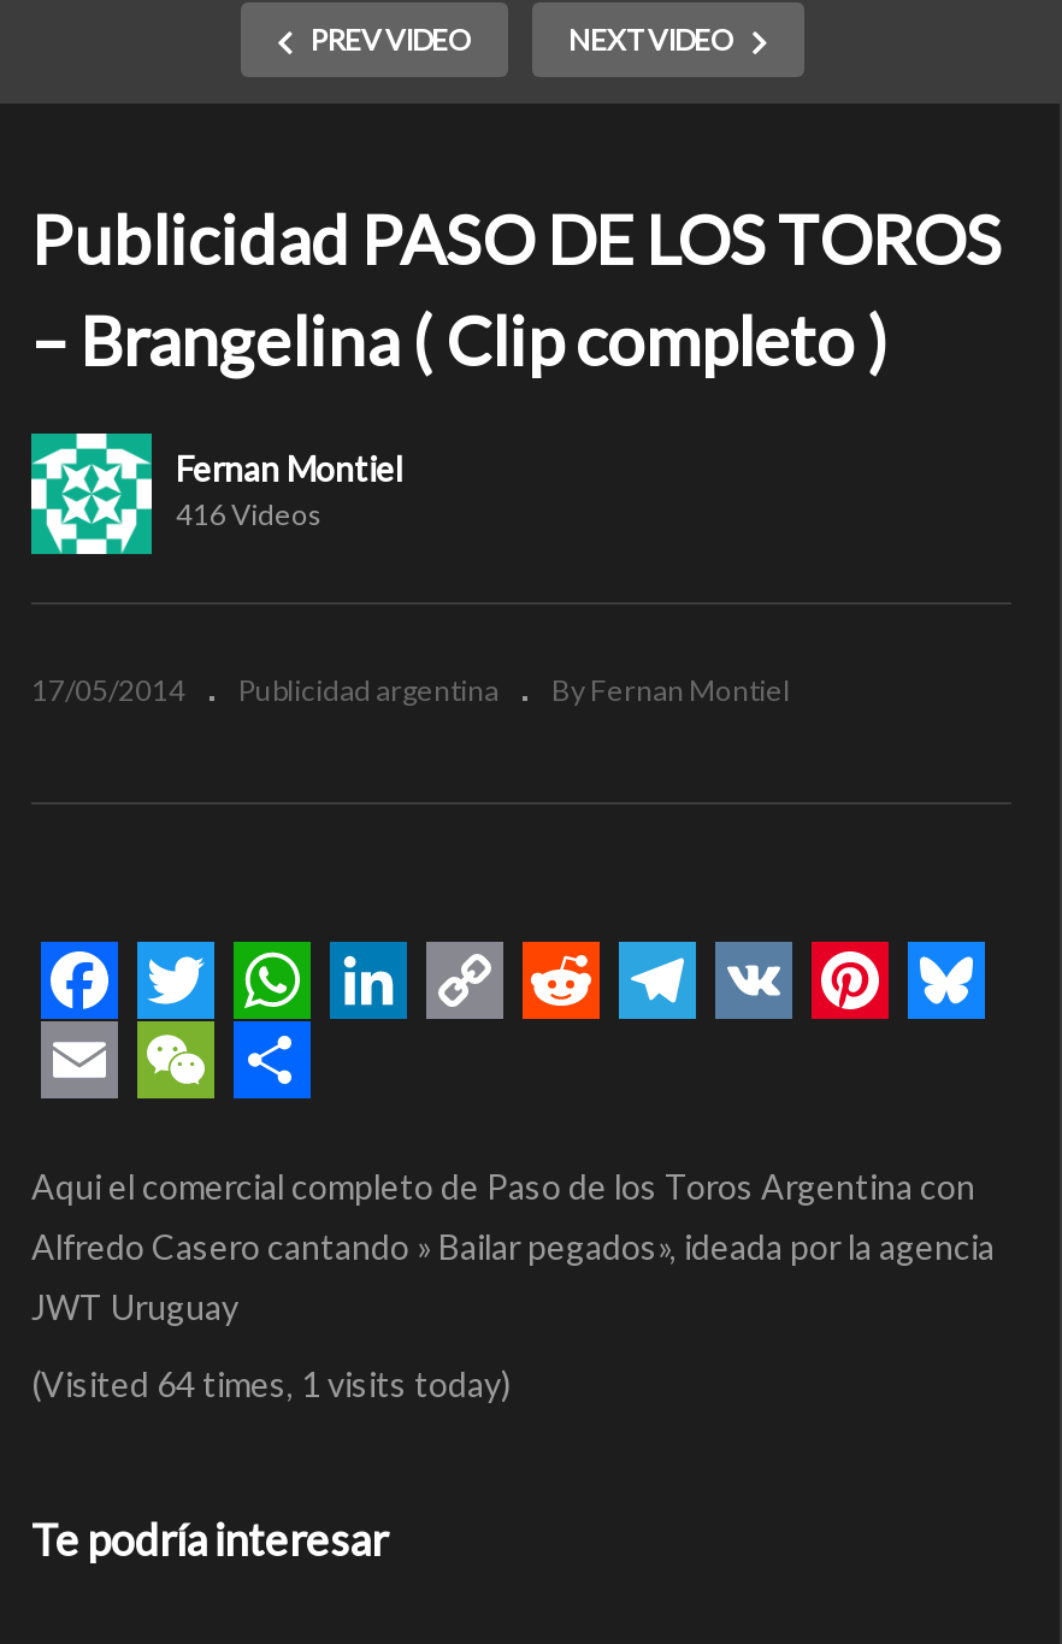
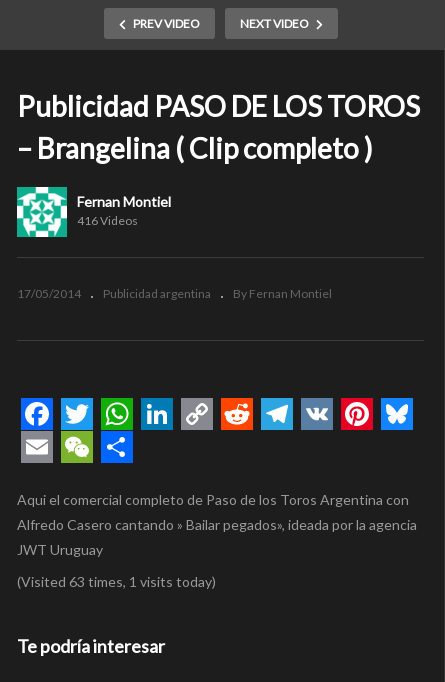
- (Visited 64 times, 1 visits today)
+ (Visited 63 times, 1 visits today)
